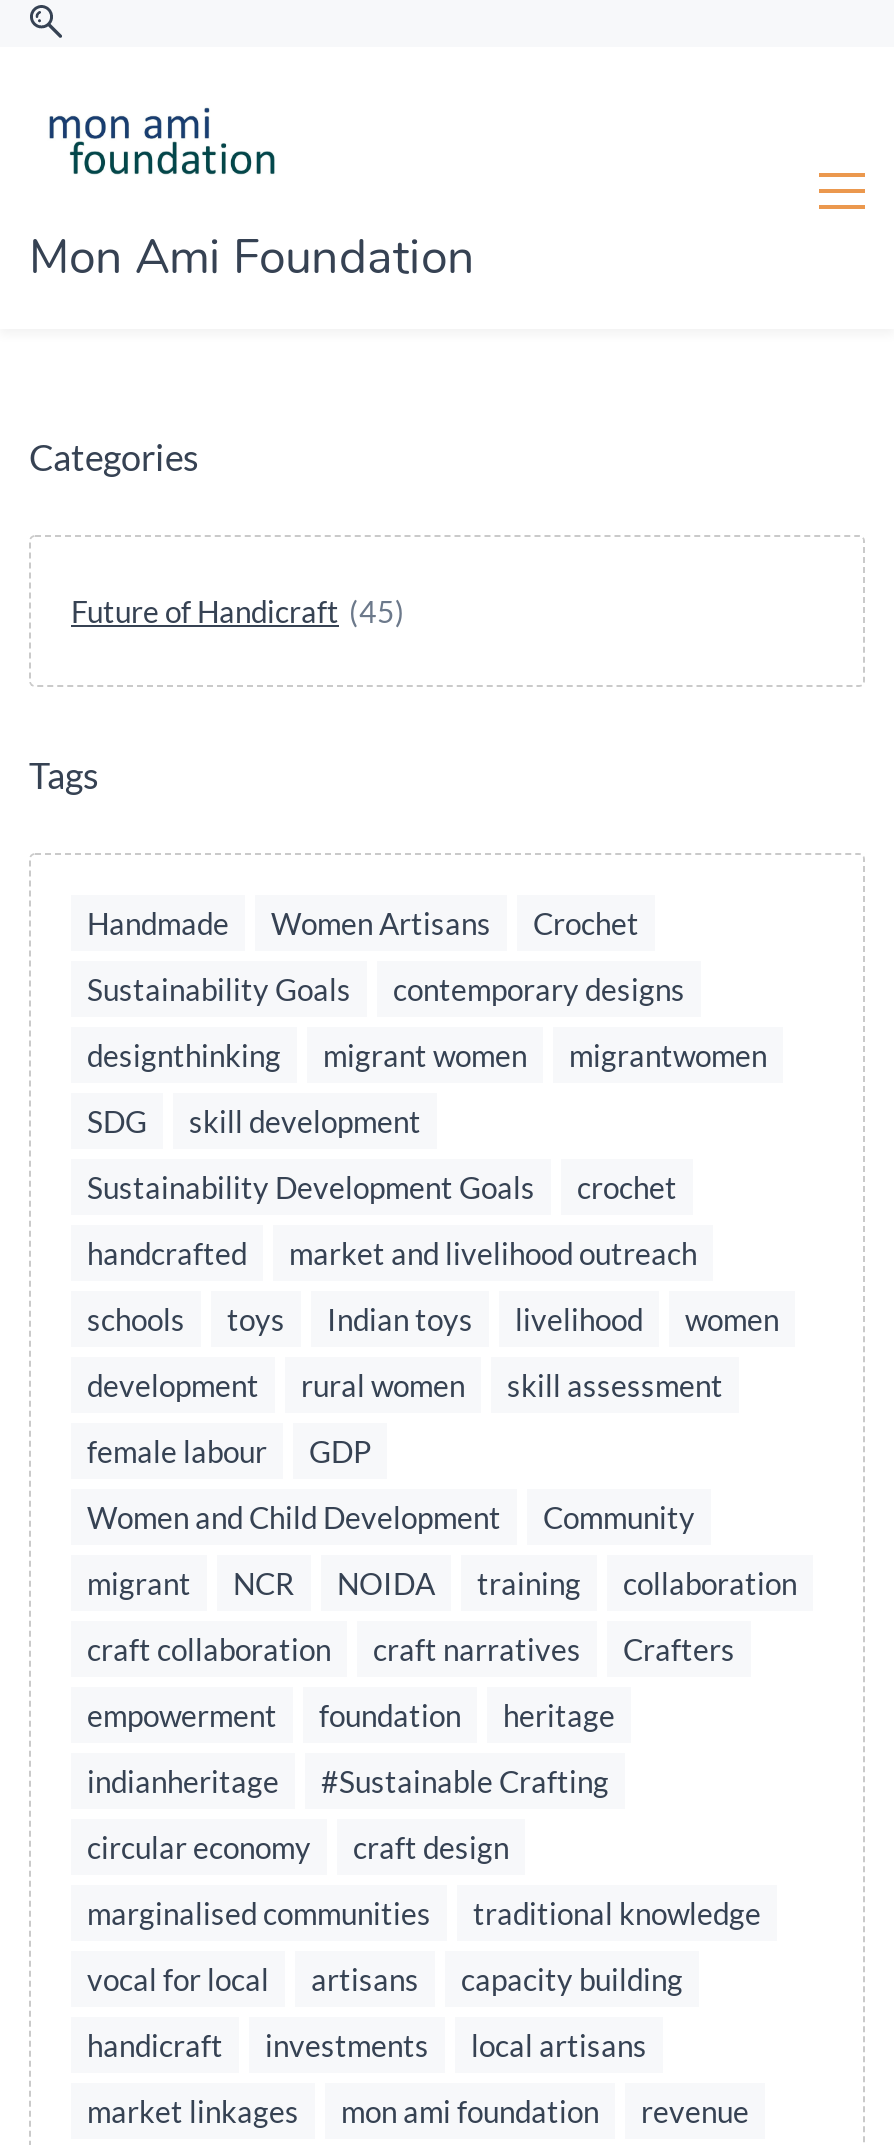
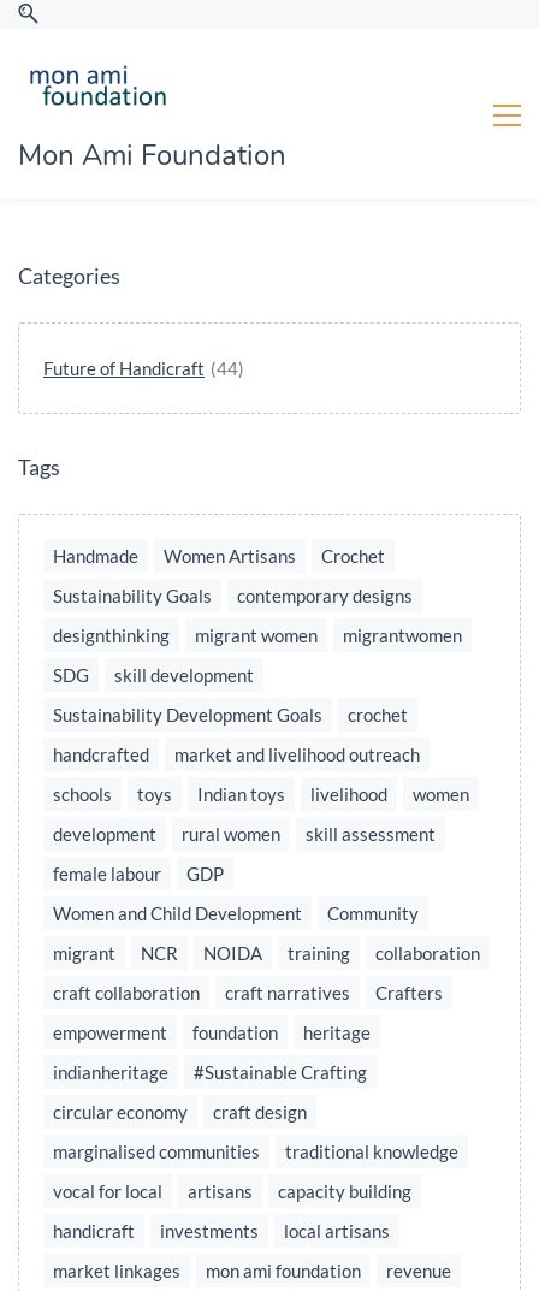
- Future of Handicraft (45)
+ Future of Handicraft (44)
